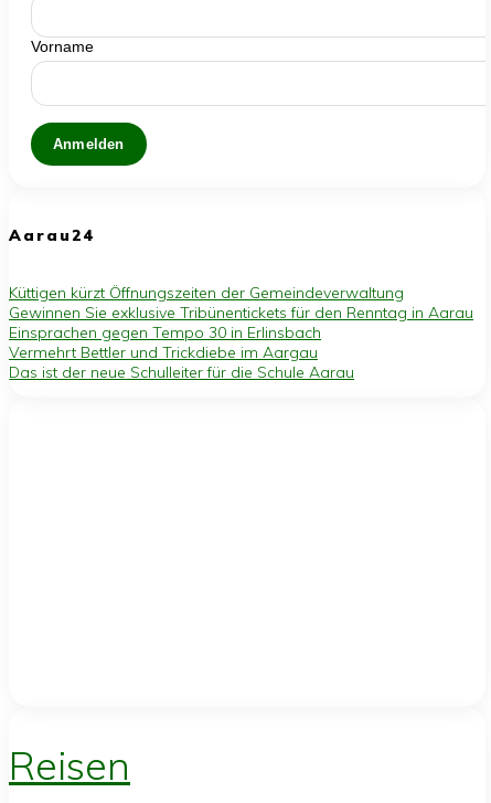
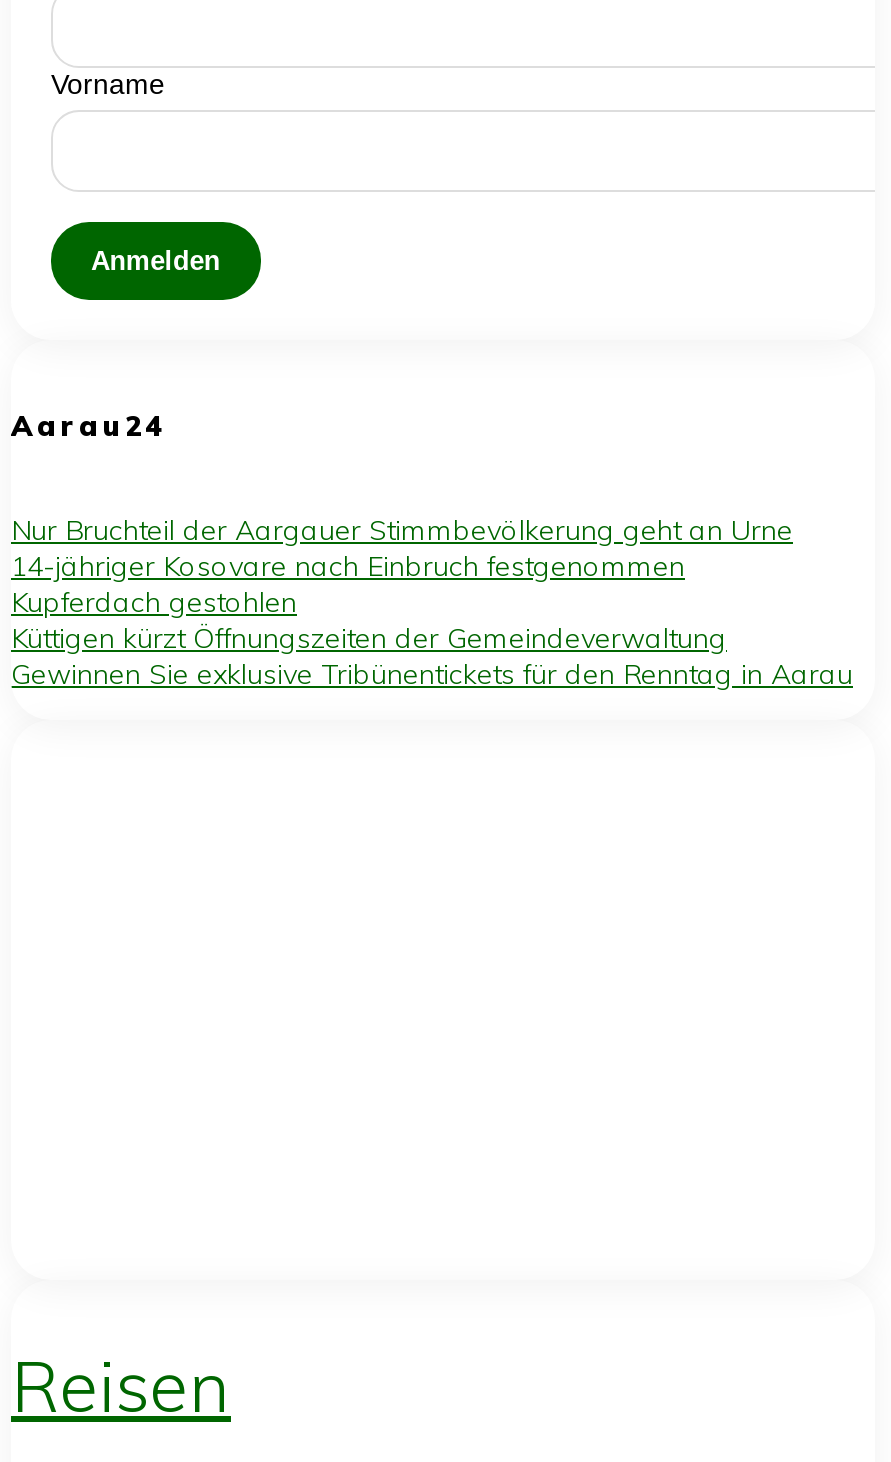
+ Nur Bruchteil der Aargauer Stimmbevölkerung geht an Urne
+ 14-jähriger Kosovare nach Einbruch festgenommen
+ Kupferdach gestohlen

moved down: Küttigen kürzt Öffnungszeiten der Gemeindeverwaltung | Gewinnen Sie exklusive Tribünentickets für den Renntag in Aarau

- Einsprachen gegen Tempo 30 in Erlinsbach
- Vermehrt Bettler und Trickdiebe im Aargau
- Das ist der neue Schulleiter für die Schule Aarau
